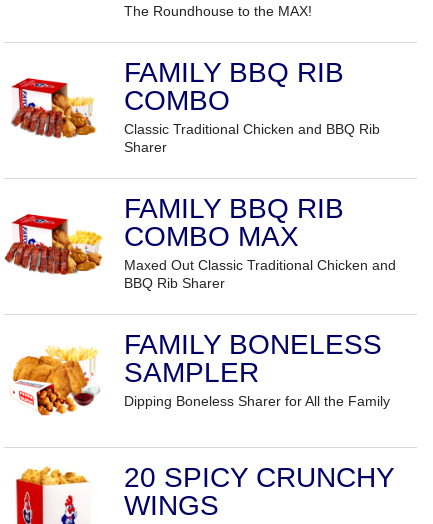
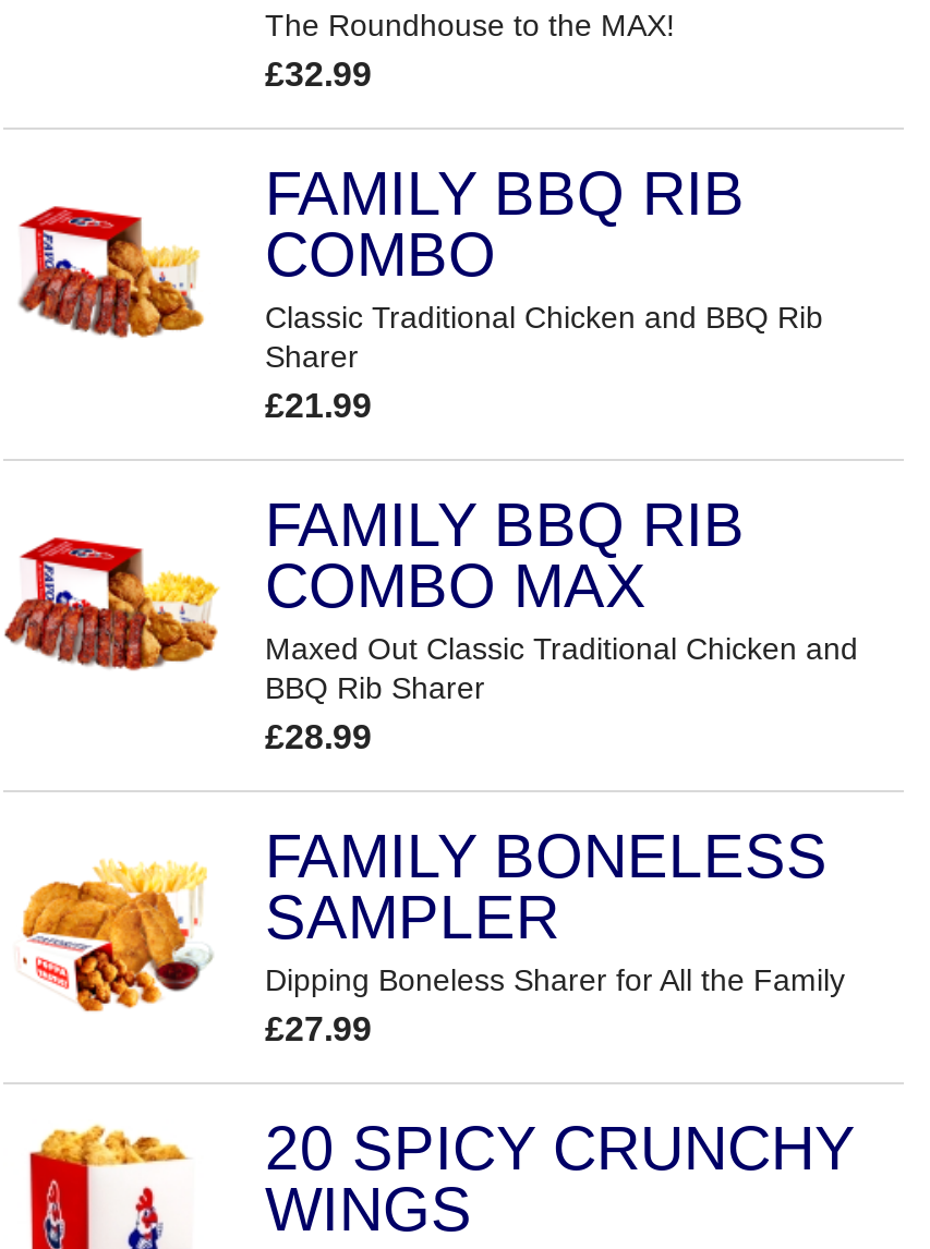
+ £32.99

+ £21.99

+ £28.99

+ £27.99
